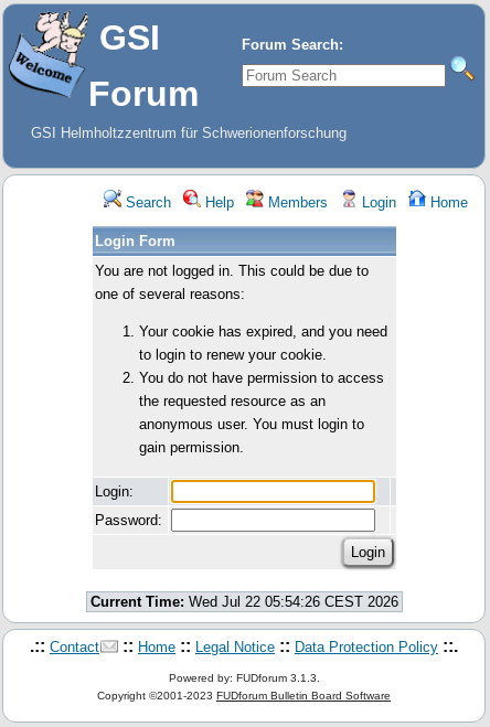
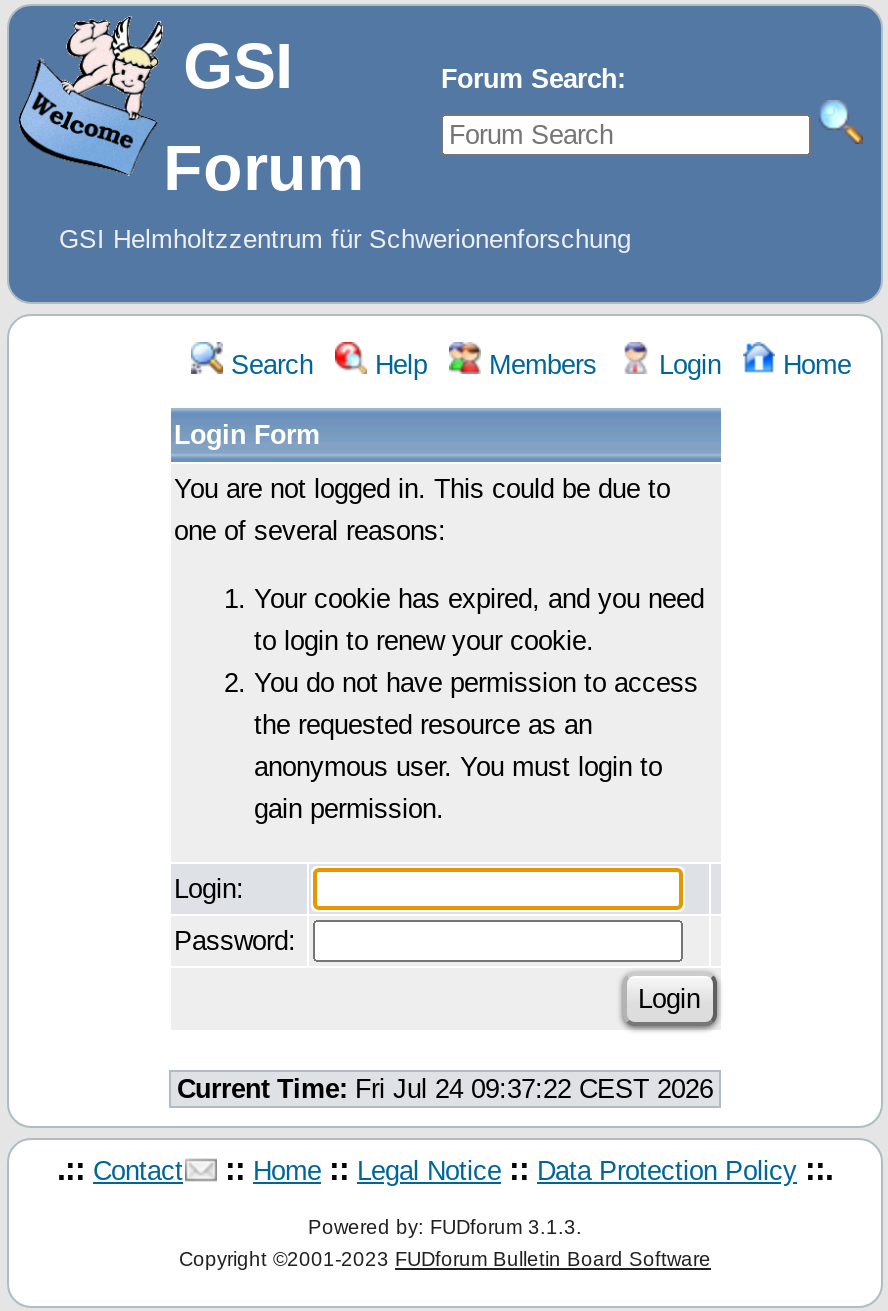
- Current Time: Wed Jul 22 05:54:26 CEST 2026
+ Current Time: Fri Jul 24 09:37:22 CEST 2026
